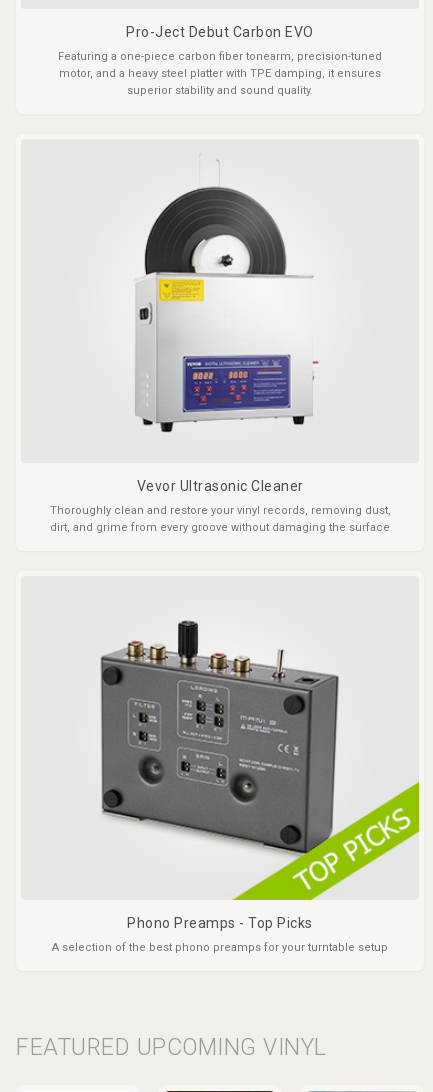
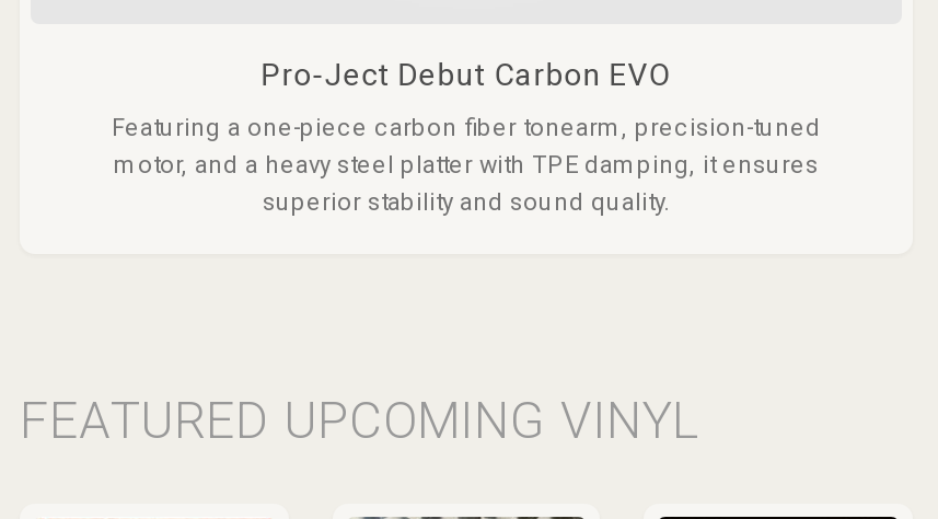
- [image]

- Vevor Ultrasonic Cleaner
- Thoroughly clean and restore your vinyl records, removing dust,
- dirt, and grime from every groove without damaging the surface

- [image]
- Phono Preamps - Top Picks
- A selection of the best phono preamps for your turntable setup
